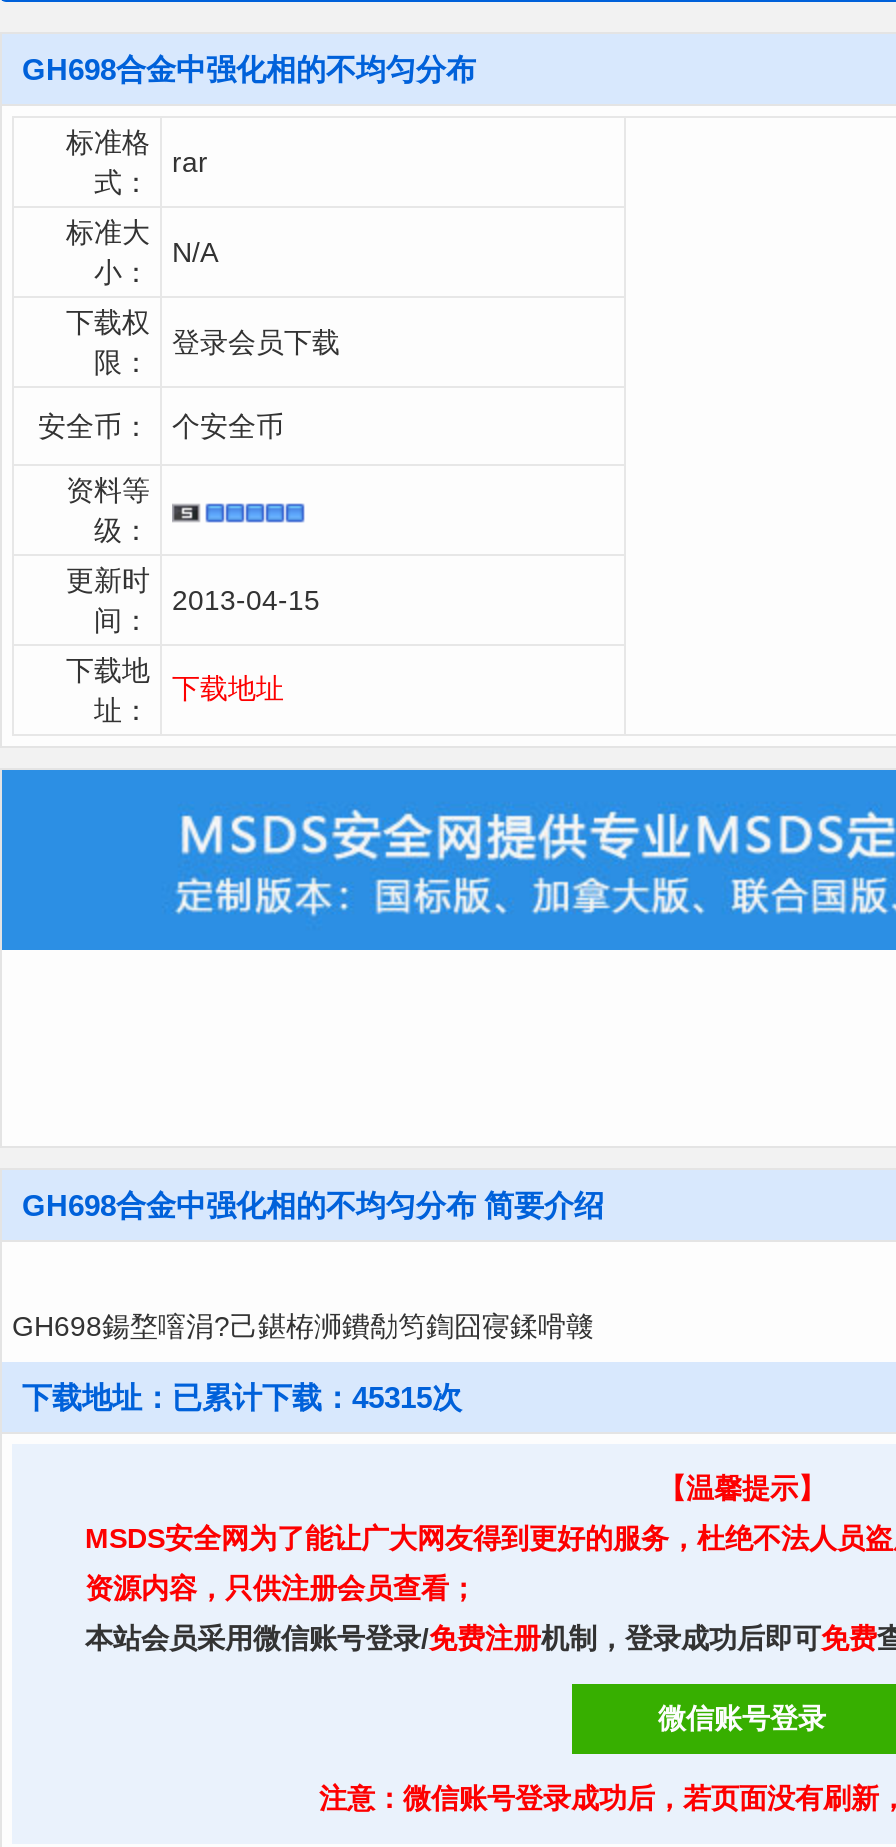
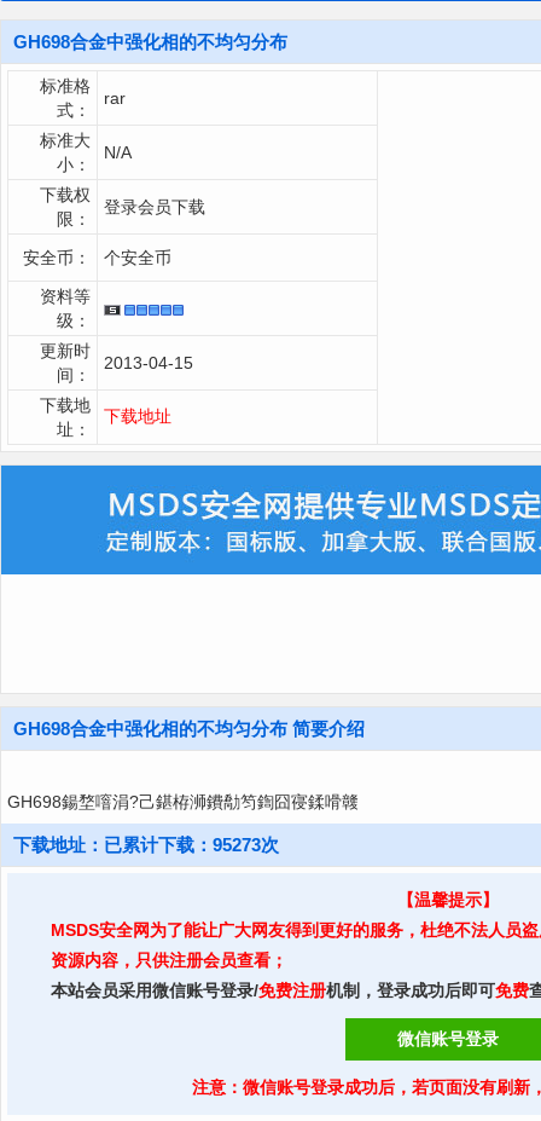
- 下载地址：已累计下载：45315次
+ 下载地址：已累计下载：95273次
